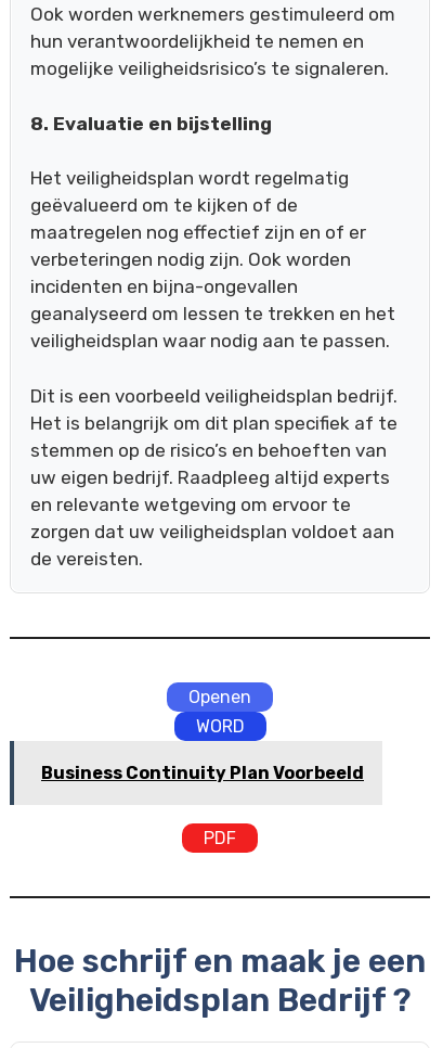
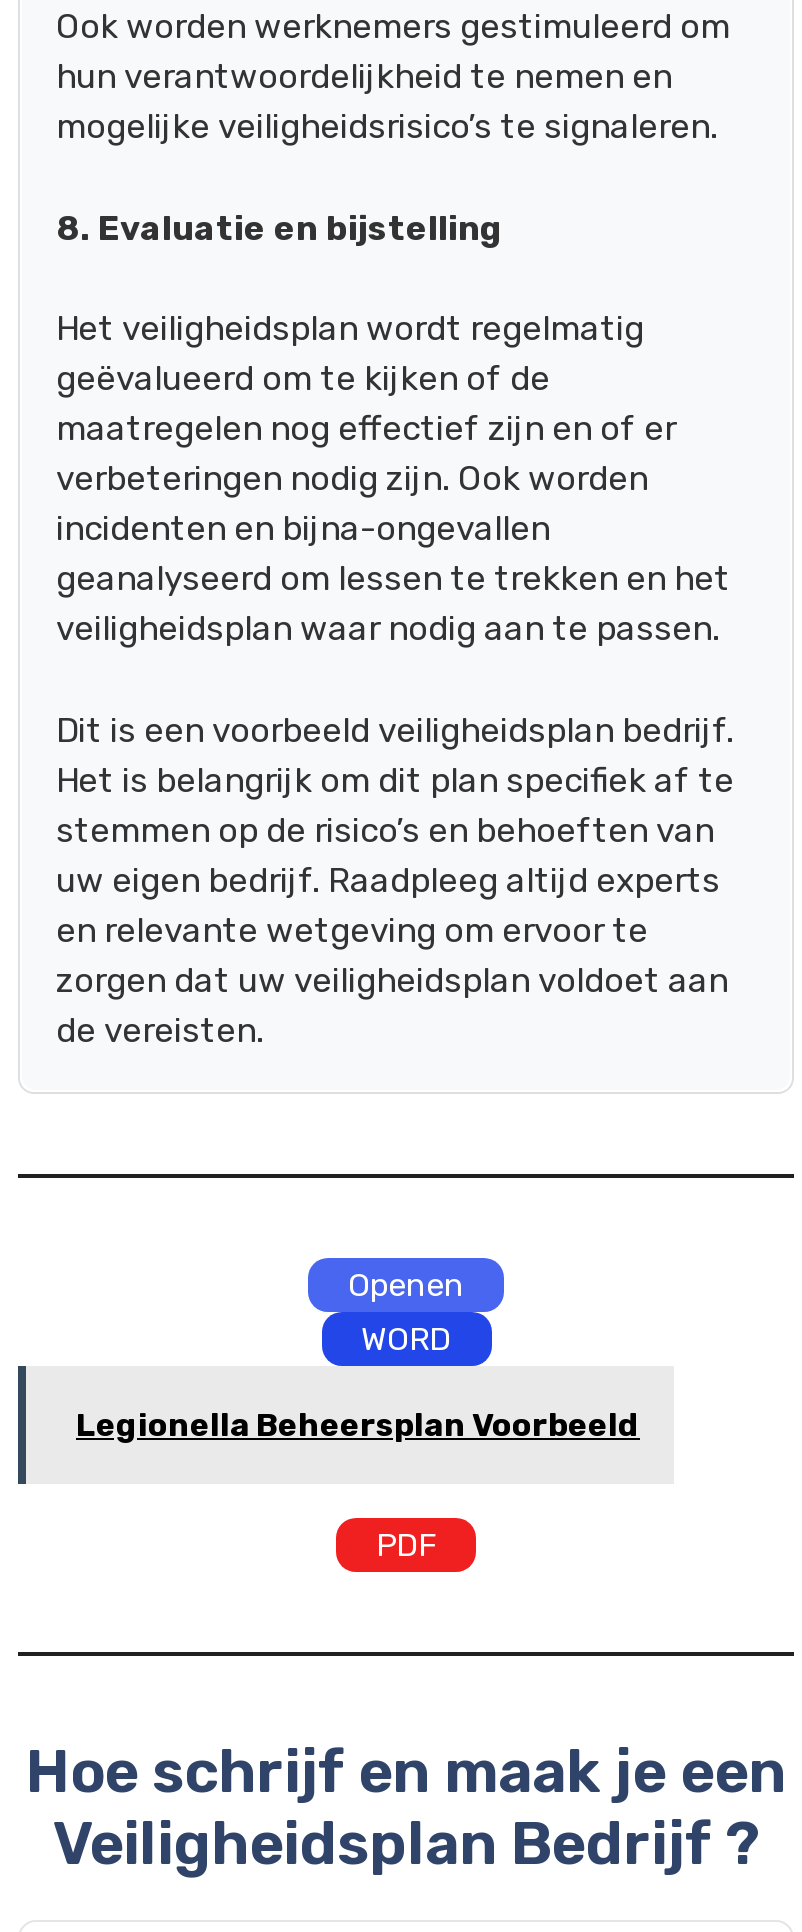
- Business Continuity Plan Voorbeeld
+ Legionella Beheersplan Voorbeeld
